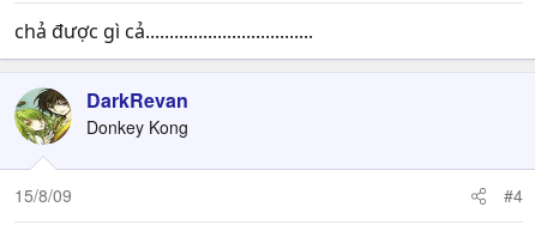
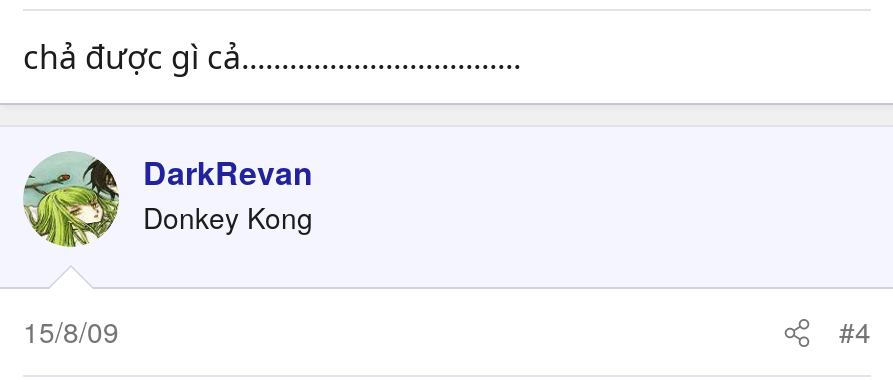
- [image]
+ [image]
